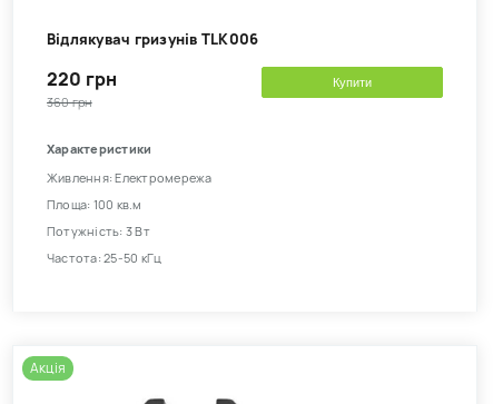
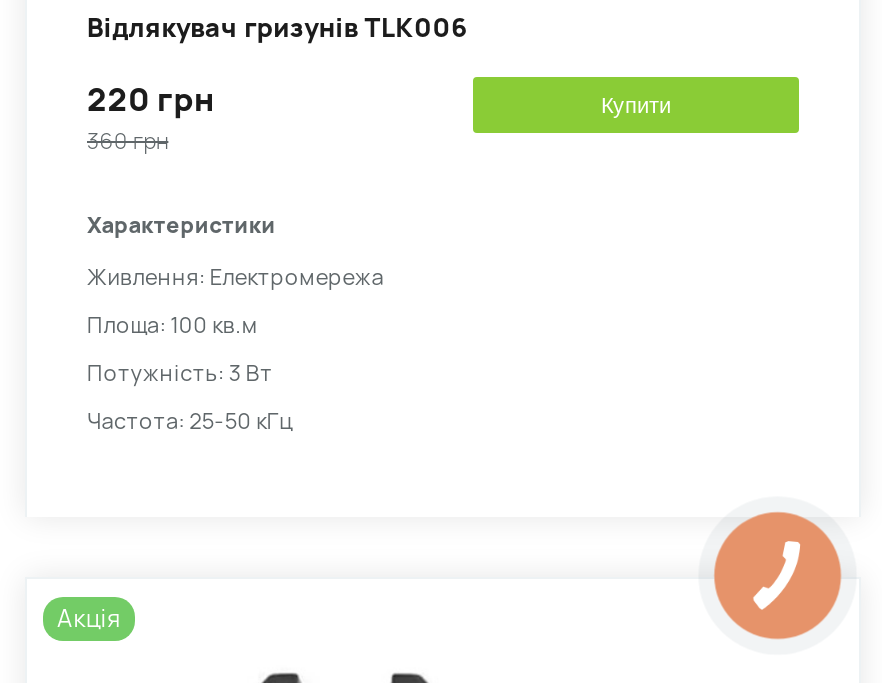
+ [image]
